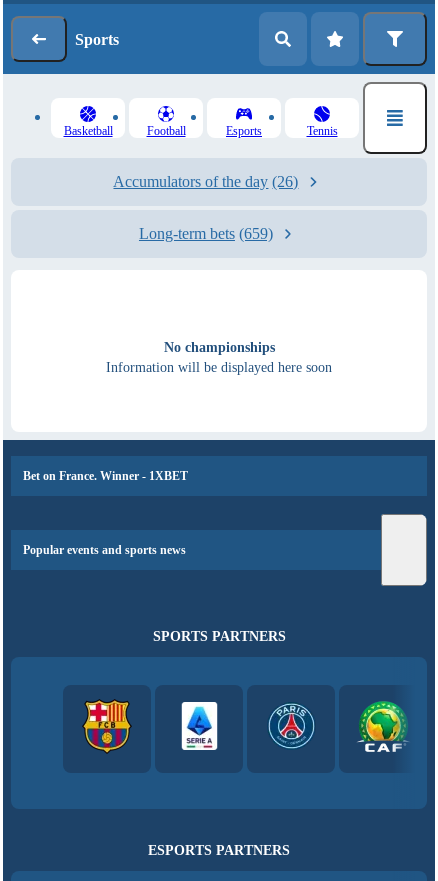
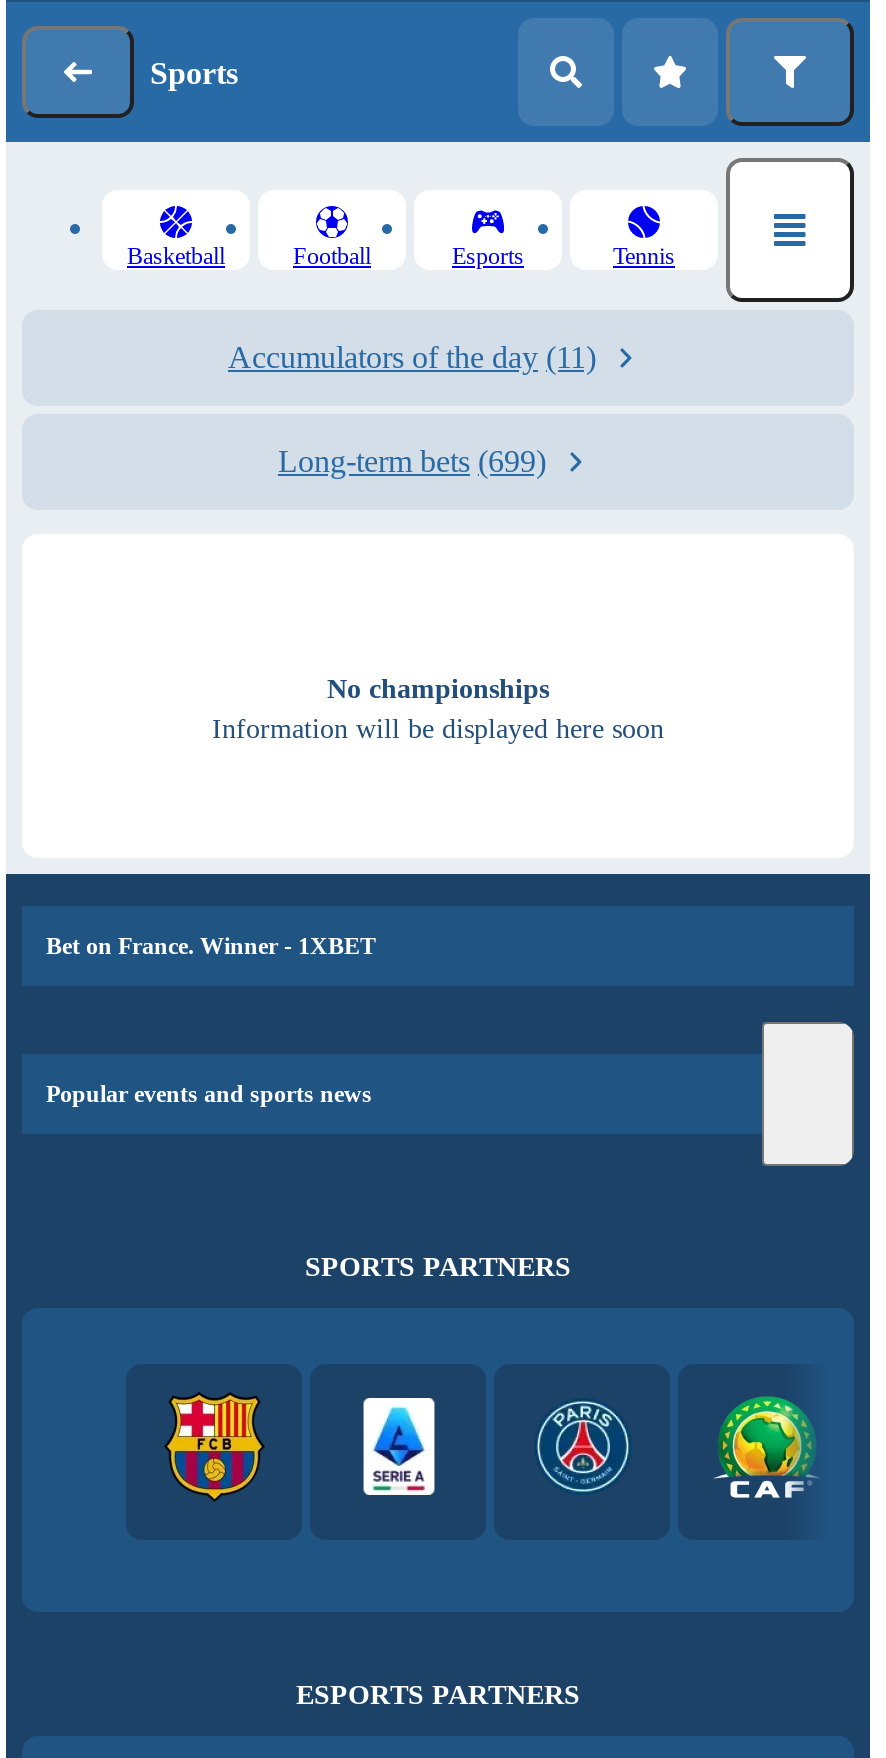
- Accumulators of the day (26)
+ Accumulators of the day (11)

- Long-term bets (659)
+ Long-term bets (699)
